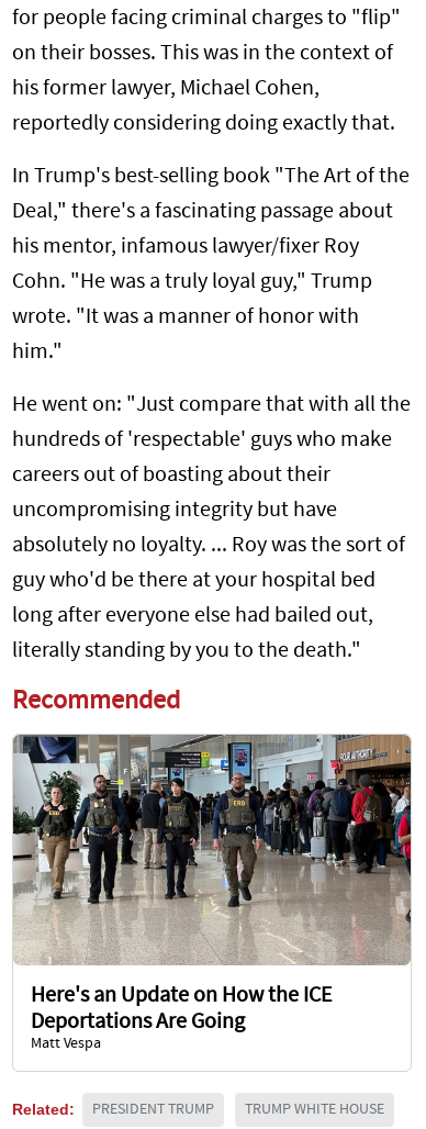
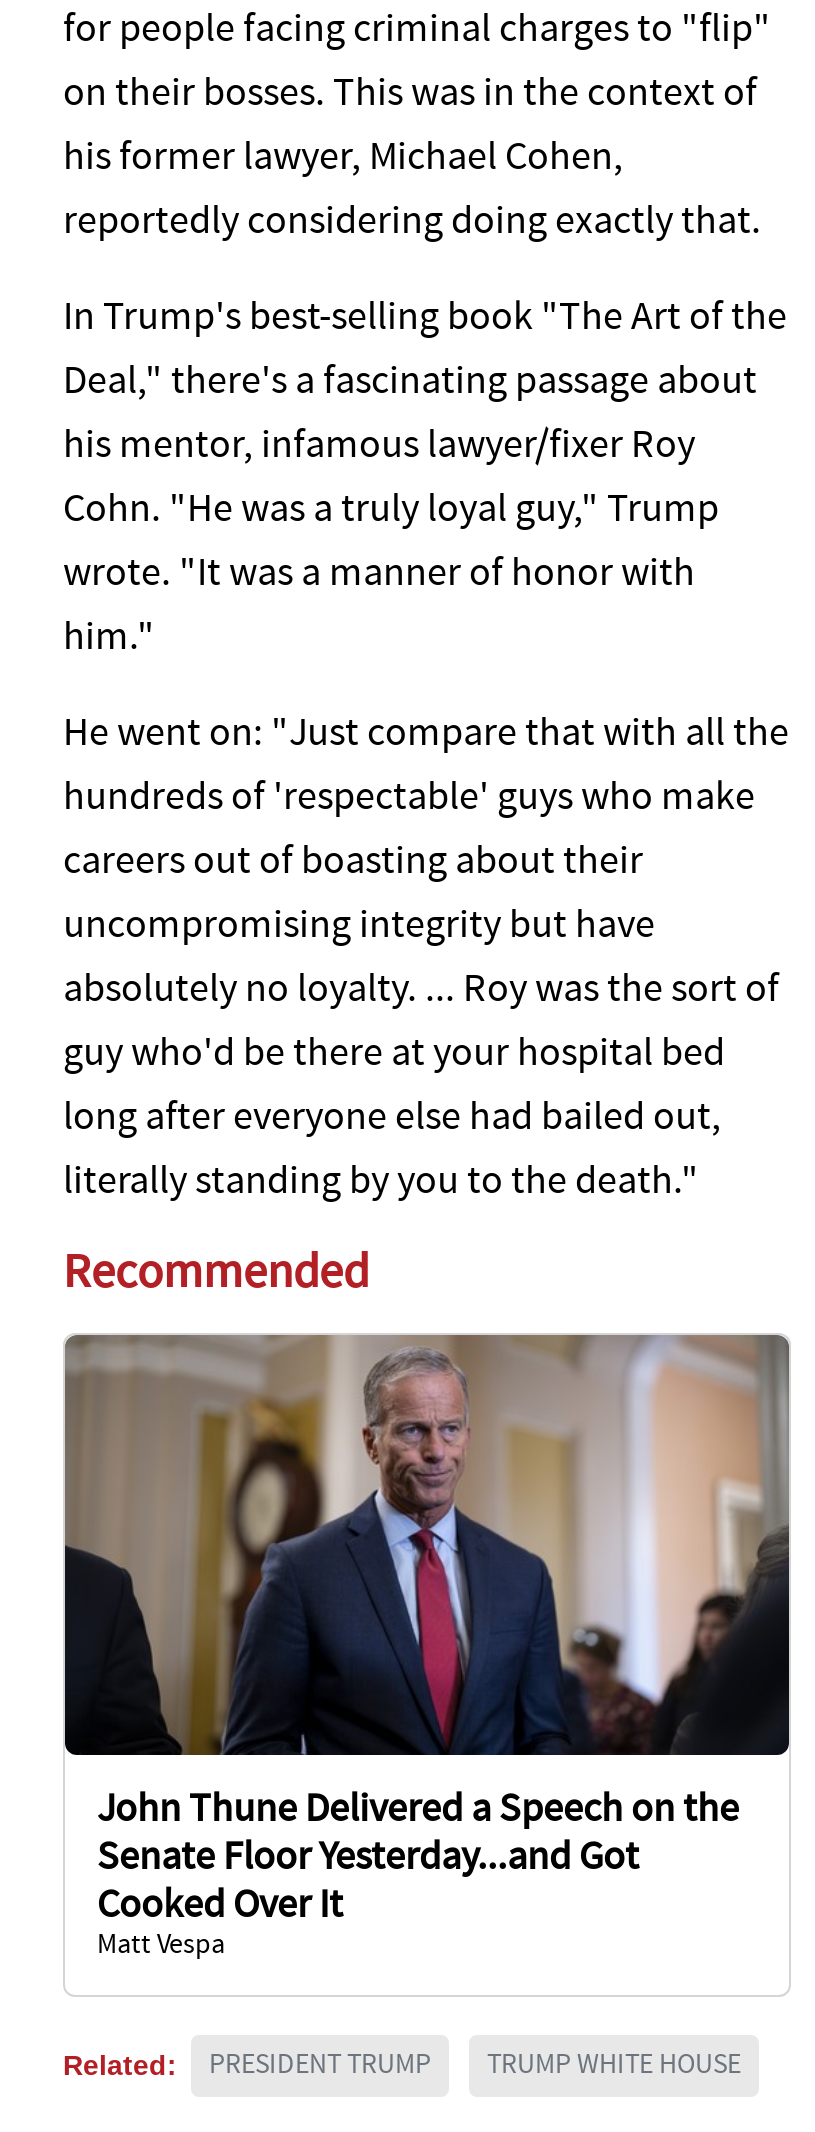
- [image]
- Here's an Update on How the ICE
- Deportations Are Going
+ [image]
+ John Thune Delivered a Speech on the
+ Senate Floor Yesterday...and Got
+ Cooked Over It
